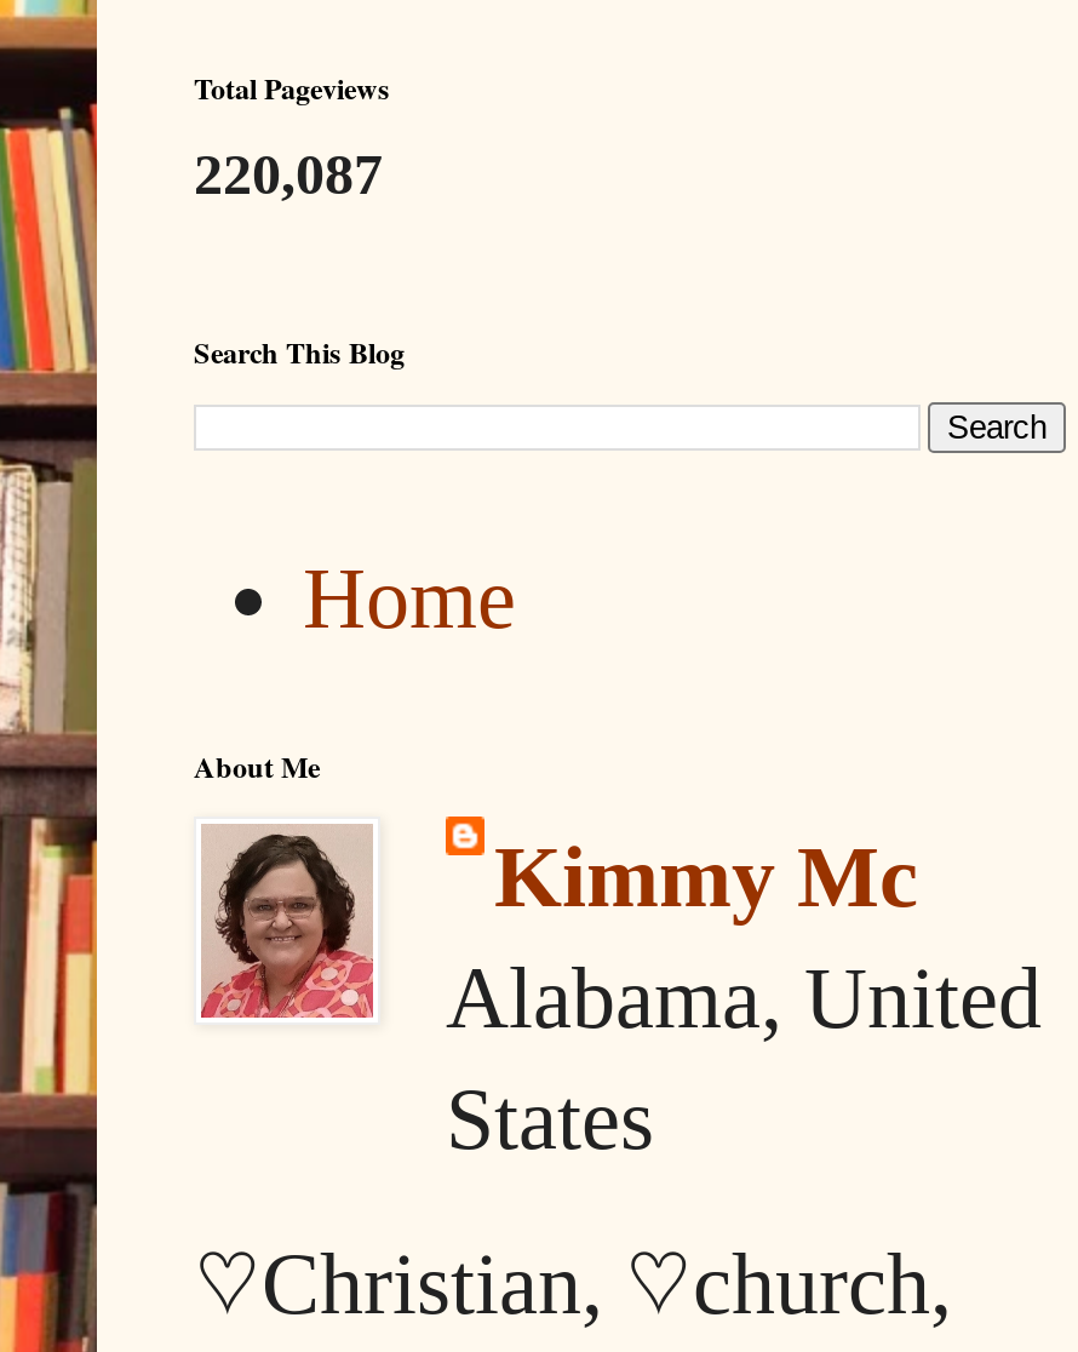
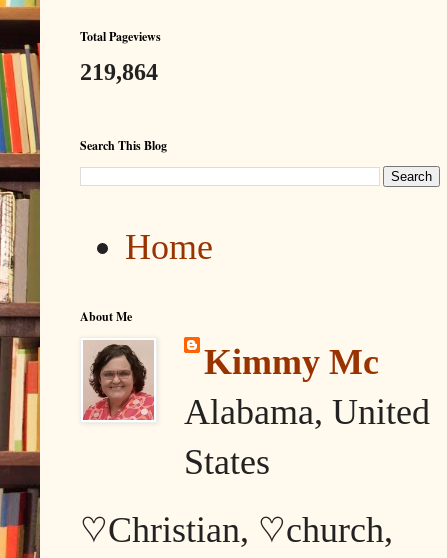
- 220,087
+ 219,864
